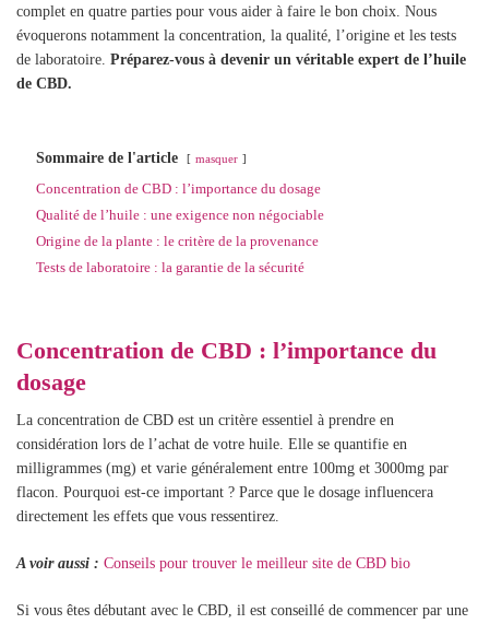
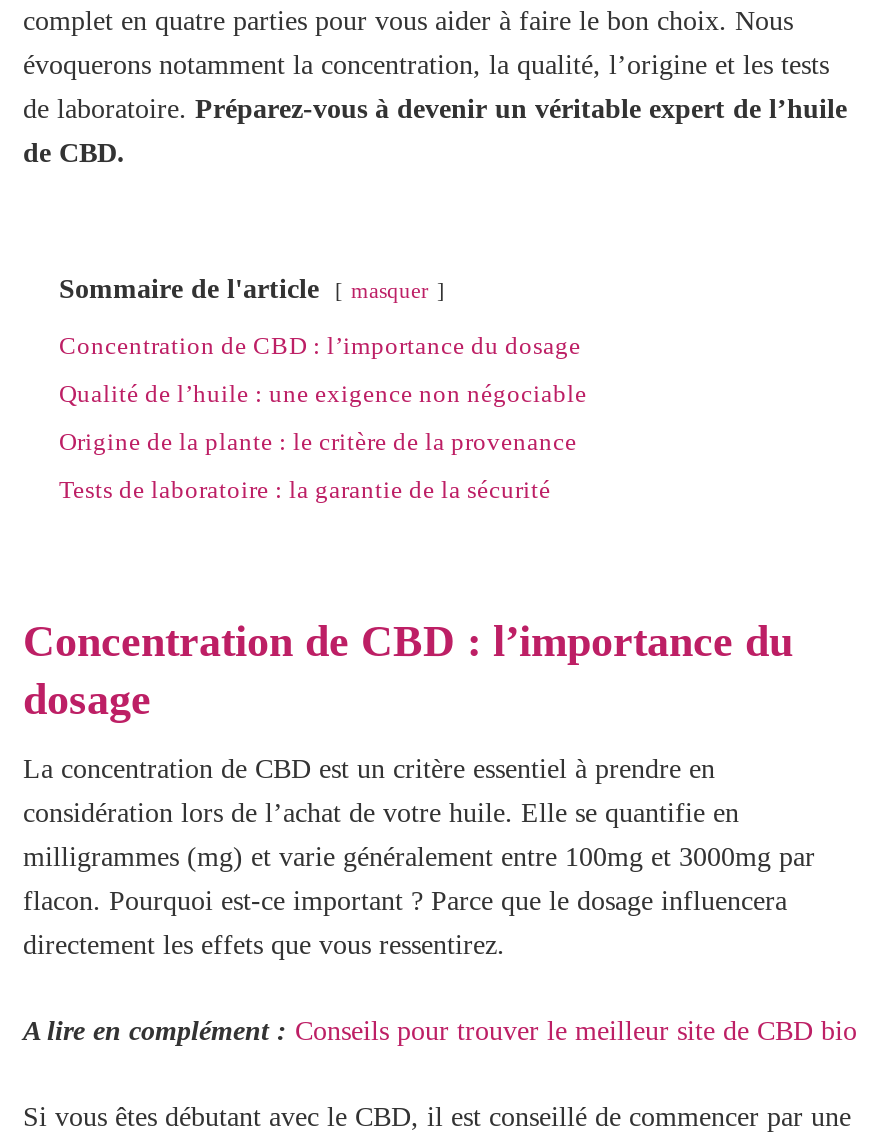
- A voir aussi : Conseils pour trouver le meilleur site de CBD bio
+ A lire en complément : Conseils pour trouver le meilleur site de CBD bio
